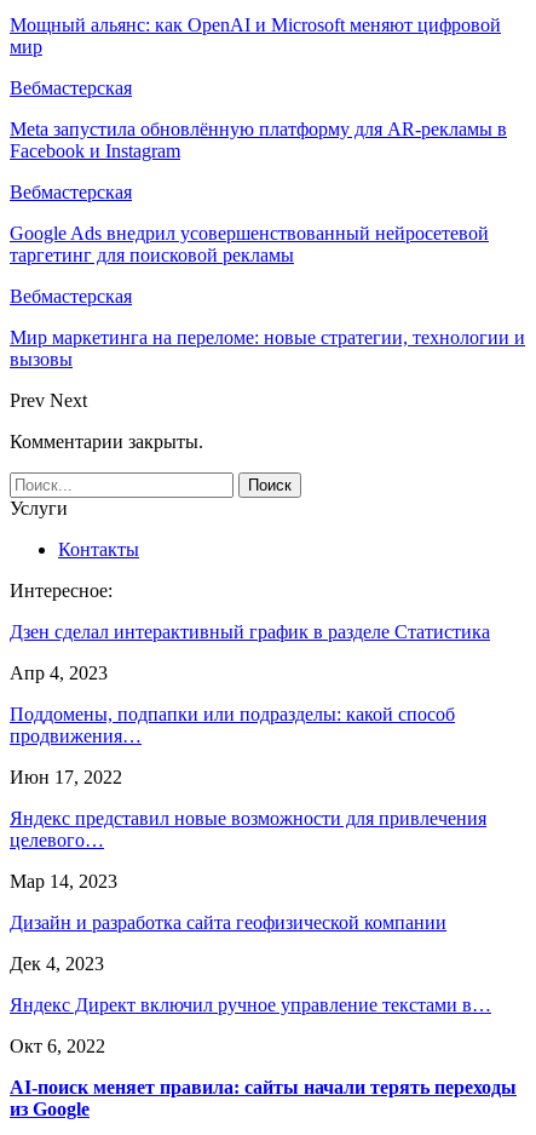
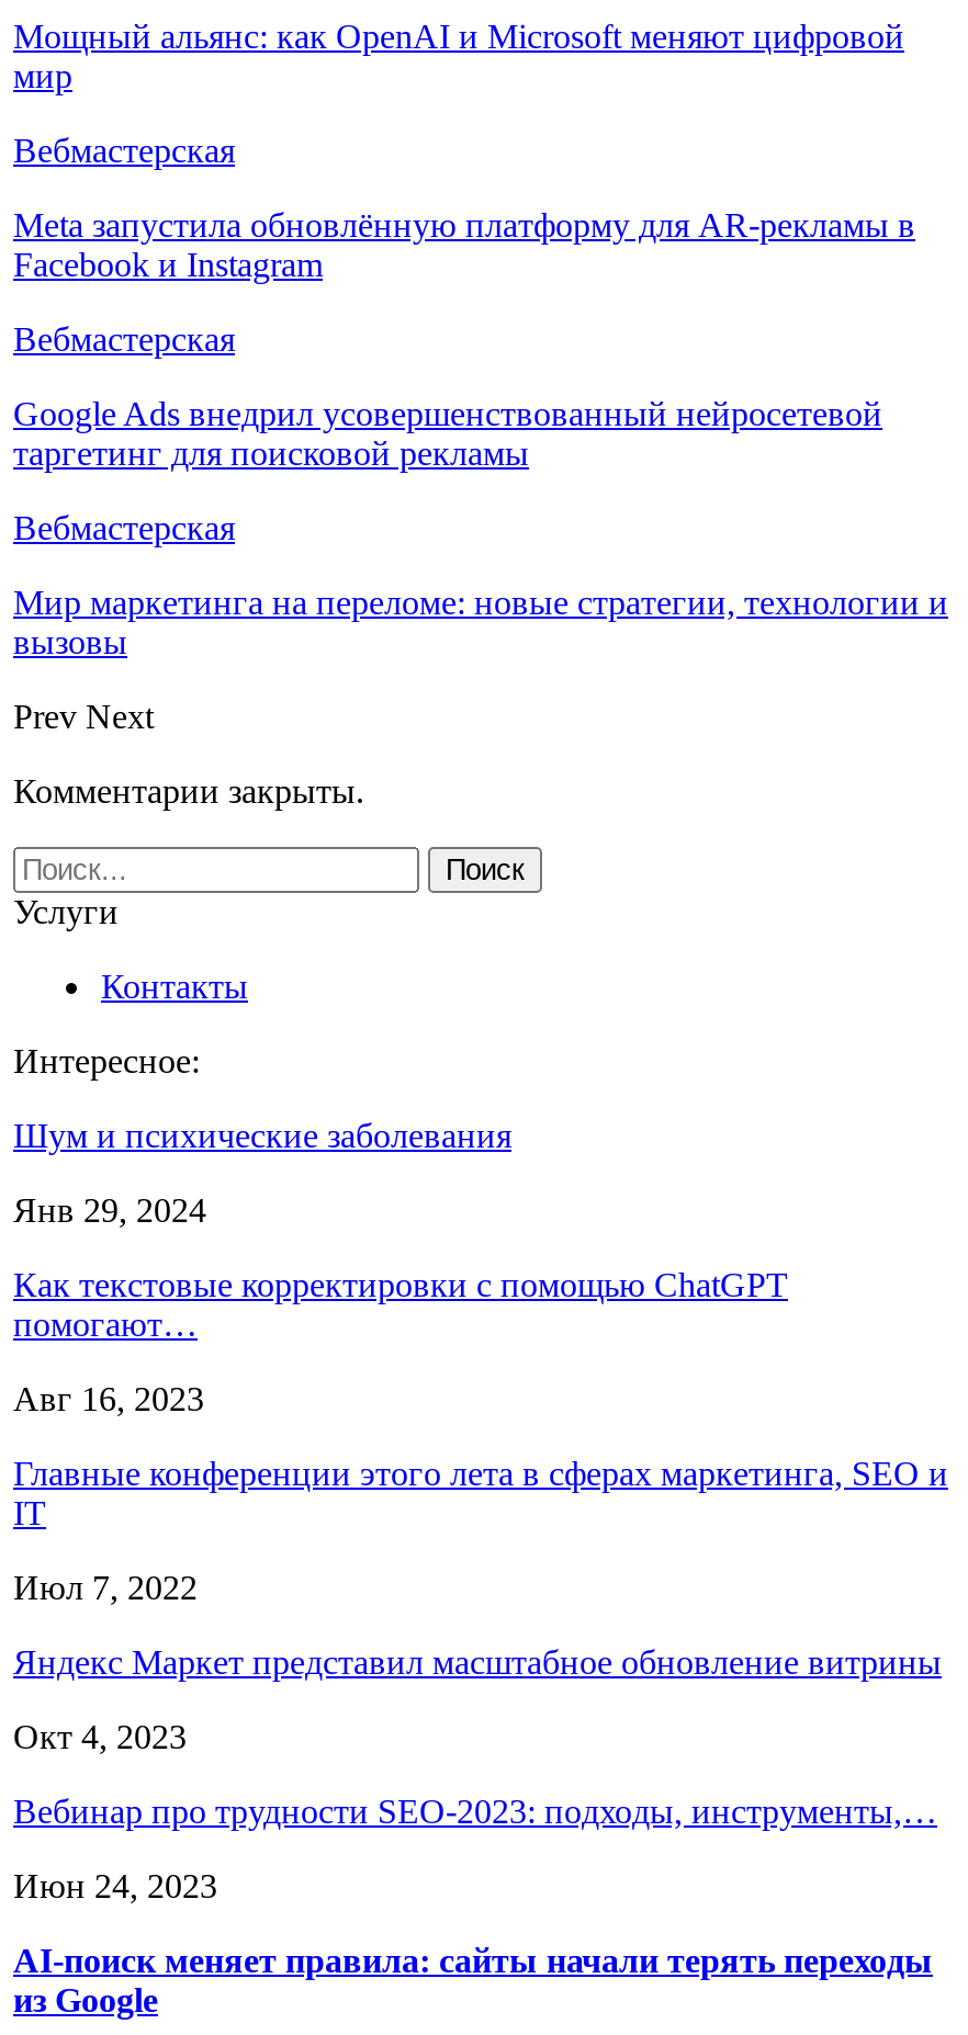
- Дзен сделал интерактивный график в разделе Статистика
+ Шум и психические заболевания

- Апр 4, 2023
+ Янв 29, 2024

- Поддомены, подпапки или подразделы: какой способ
- продвижения…
+ Как текстовые корректировки с помощью ChatGPT
+ помогают…

- Июн 17, 2022
+ Авг 16, 2023

- Яндекс представил новые возможности для привлечения
- целевого…
+ Главные конференции этого лета в сферах маркетинга, SEO и
+ IT

- Мар 14, 2023
+ Июл 7, 2022

- Дизайн и разработка сайта геофизической компании
+ Яндекс Маркет представил масштабное обновление витрины

- Дек 4, 2023
+ Окт 4, 2023

- Яндекс Директ включил ручное управление текстами в…
+ Вебинар про трудности SEO-2023: подходы, инструменты,…

- Окт 6, 2022
+ Июн 24, 2023
